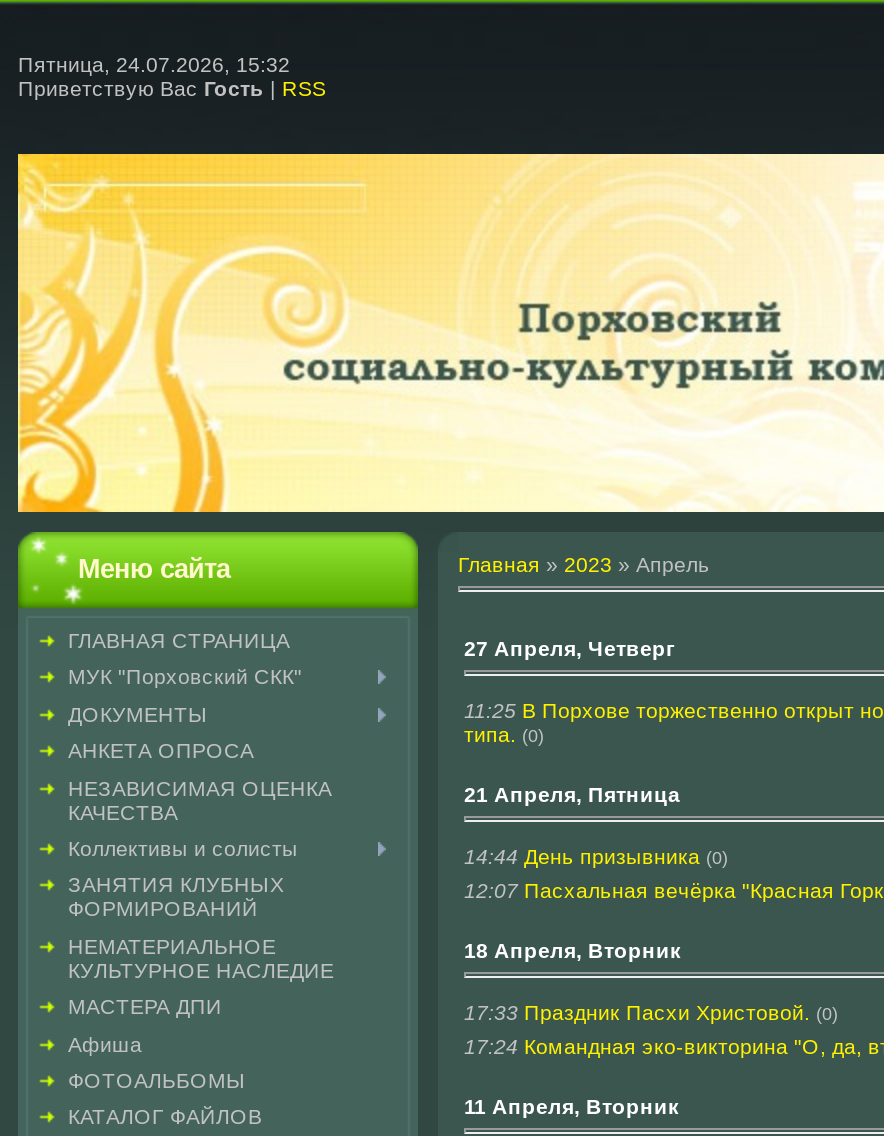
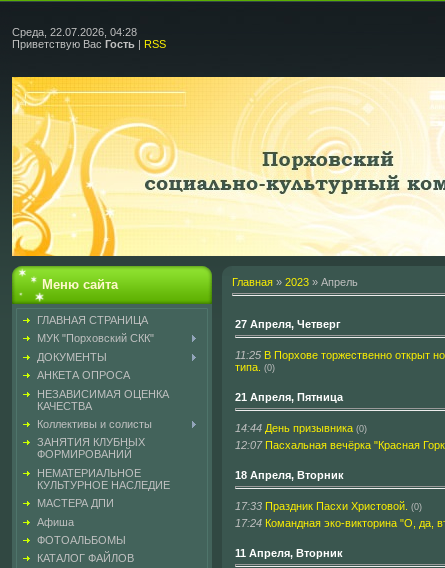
- Пятница, 24.07.2026, 15:32
+ Среда, 22.07.2026, 04:28
